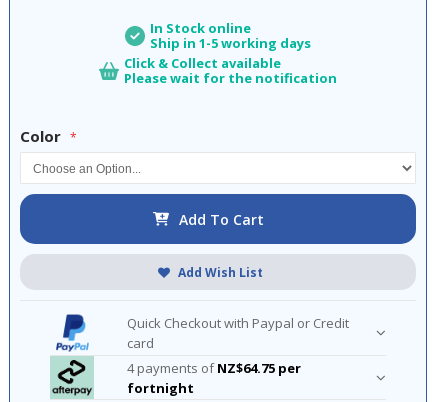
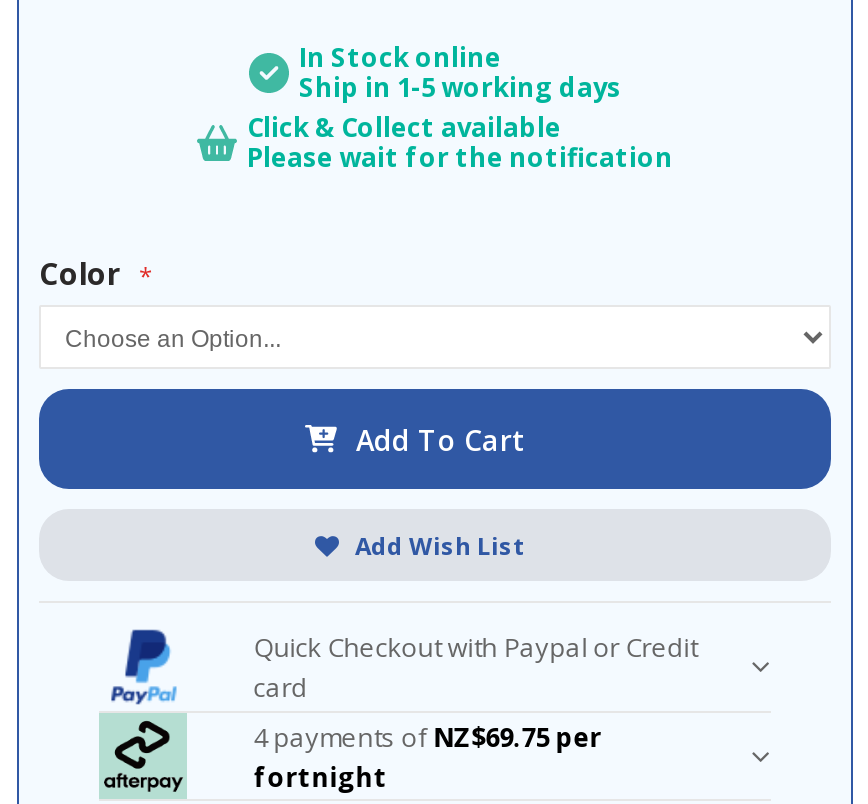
- 4 payments of NZ$64.75 per
+ 4 payments of NZ$69.75 per
